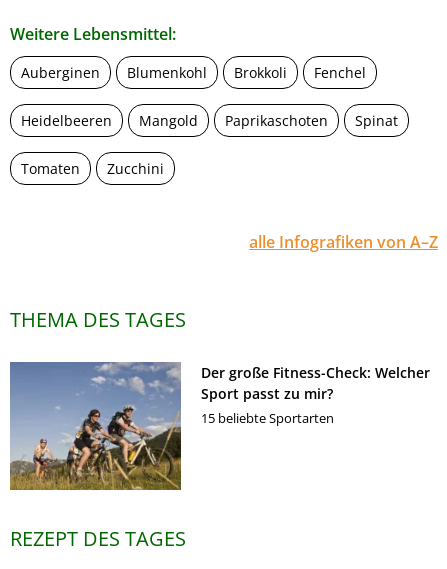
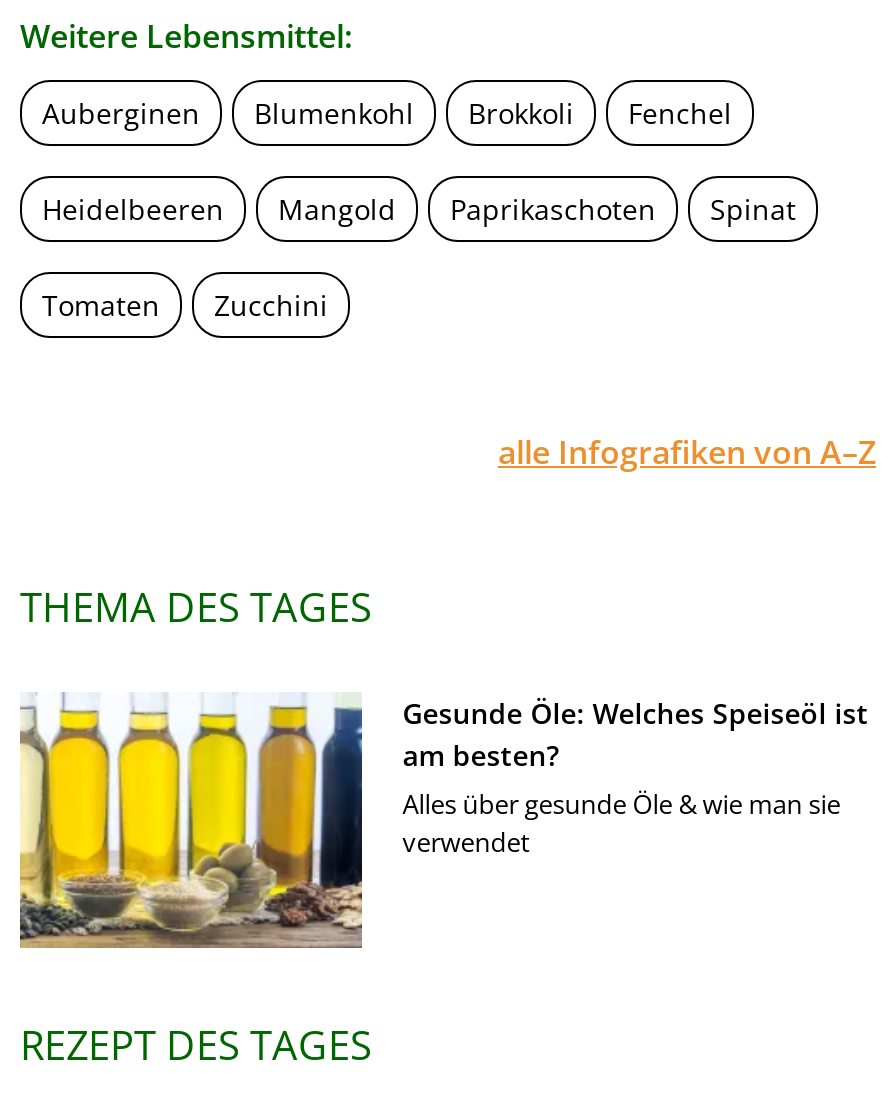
- [image]
- Der große Fitness-Check: Welcher
- Sport passt zu mir?
- 15 beliebte Sportarten
+ [image]
+ Gesunde Öle: Welches Speiseöl ist
+ am besten?
+ Alles über gesunde Öle & wie man sie
+ verwendet
